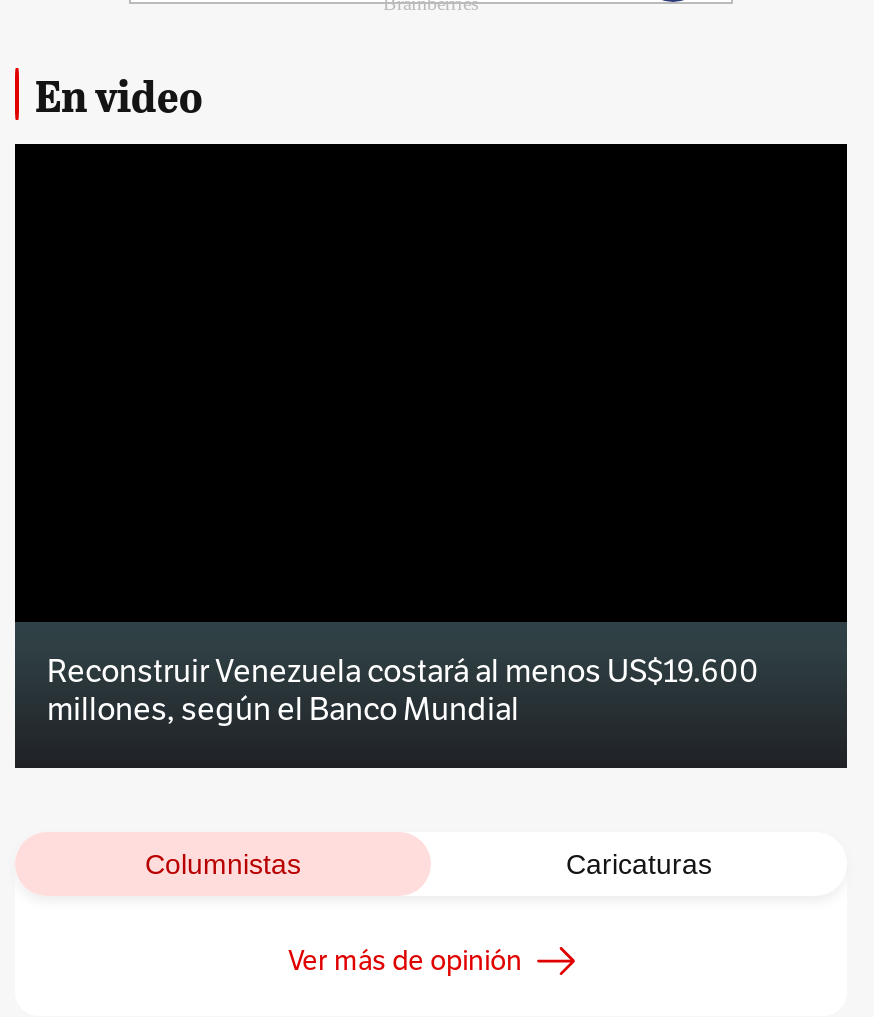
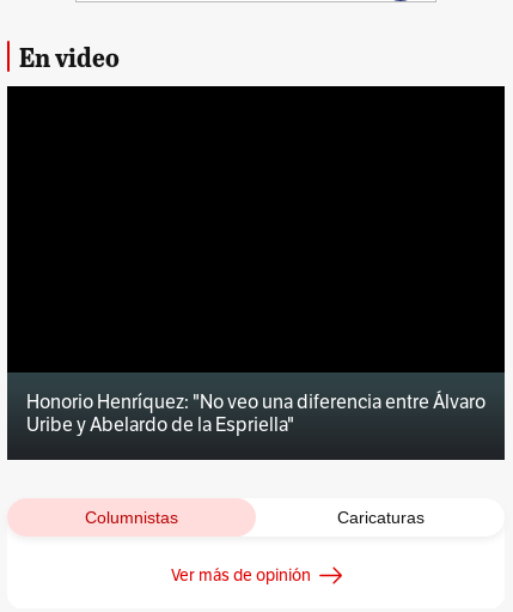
- Reconstruir Venezuela costará al menos US$19.600
- millones, según el Banco Mundial
+ Honorio Henríquez: "No veo una diferencia entre Álvaro
+ Uribe y Abelardo de la Espriella"
